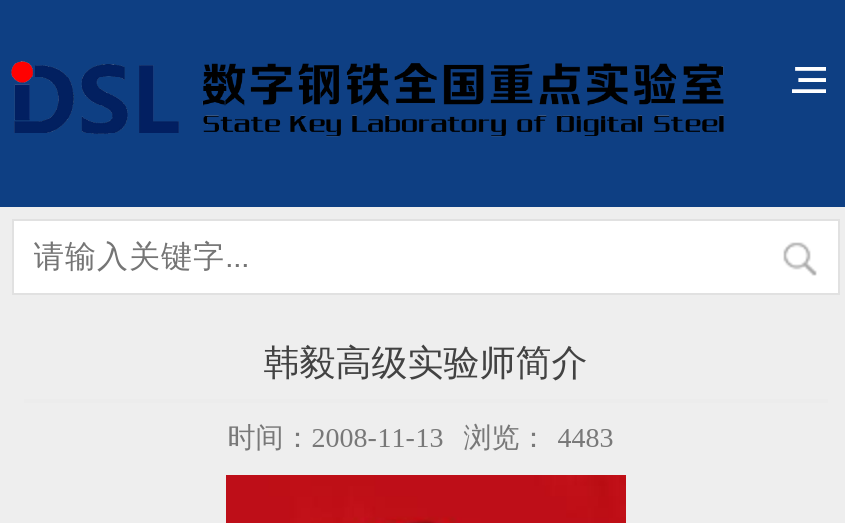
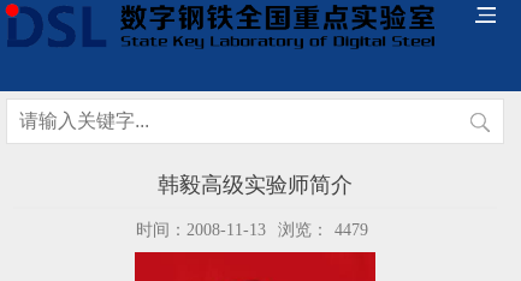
- 时间：2008-11-13 浏览： 4483
+ 时间：2008-11-13 浏览： 4479
